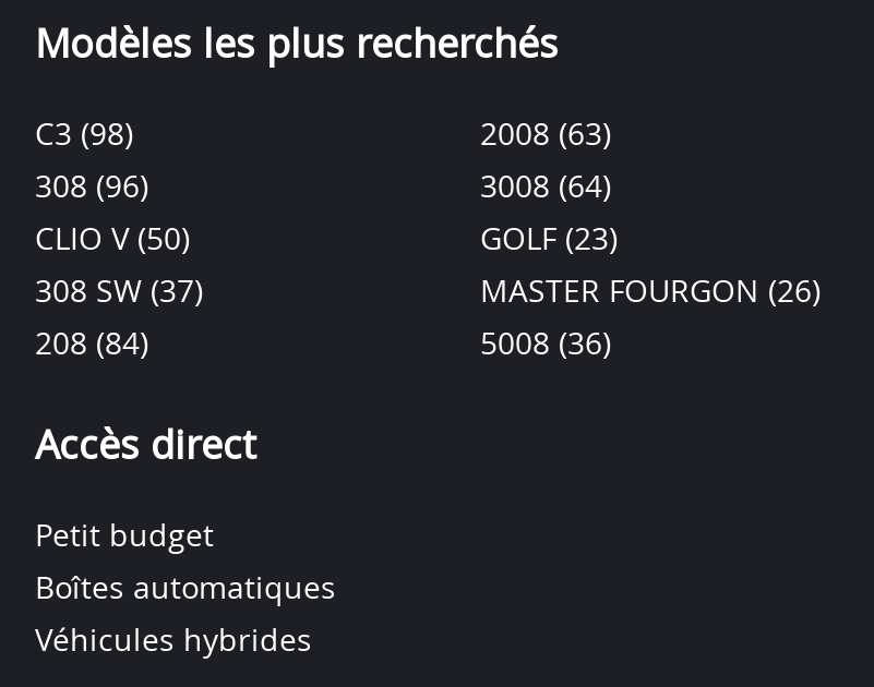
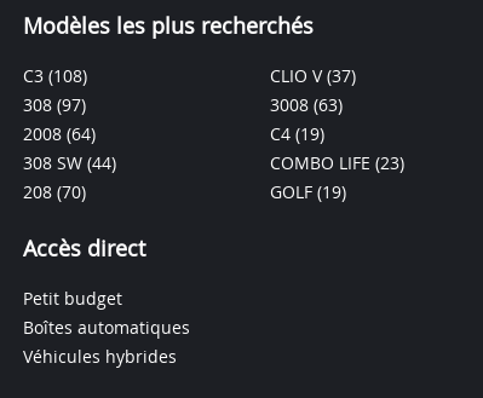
- C3 (98)
- 308 (96)
- CLIO V (50)
- 308 SW (37)
- 208 (84)
+ C3 (108)
+ 308 (97)
+ 2008 (64)
+ 308 SW (44)
+ 208 (70)

- 2008 (63)
- 3008 (64)
- GOLF (23)
- MASTER FOURGON (26)
- 5008 (36)
+ CLIO V (37)
+ 3008 (63)
+ C4 (19)
+ COMBO LIFE (23)
+ GOLF (19)
